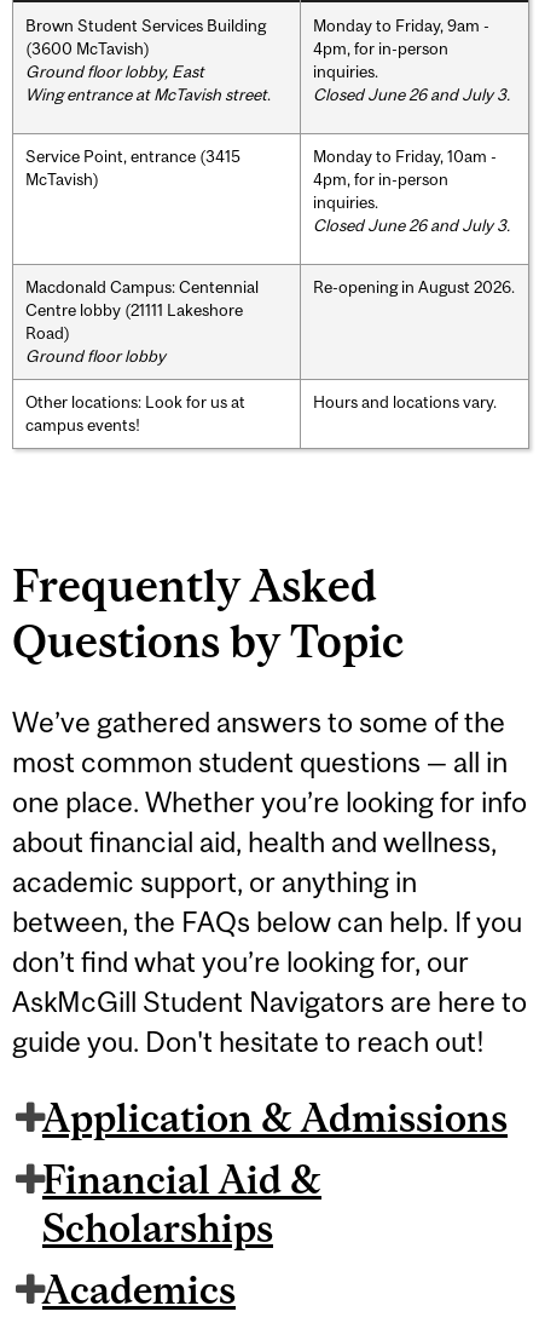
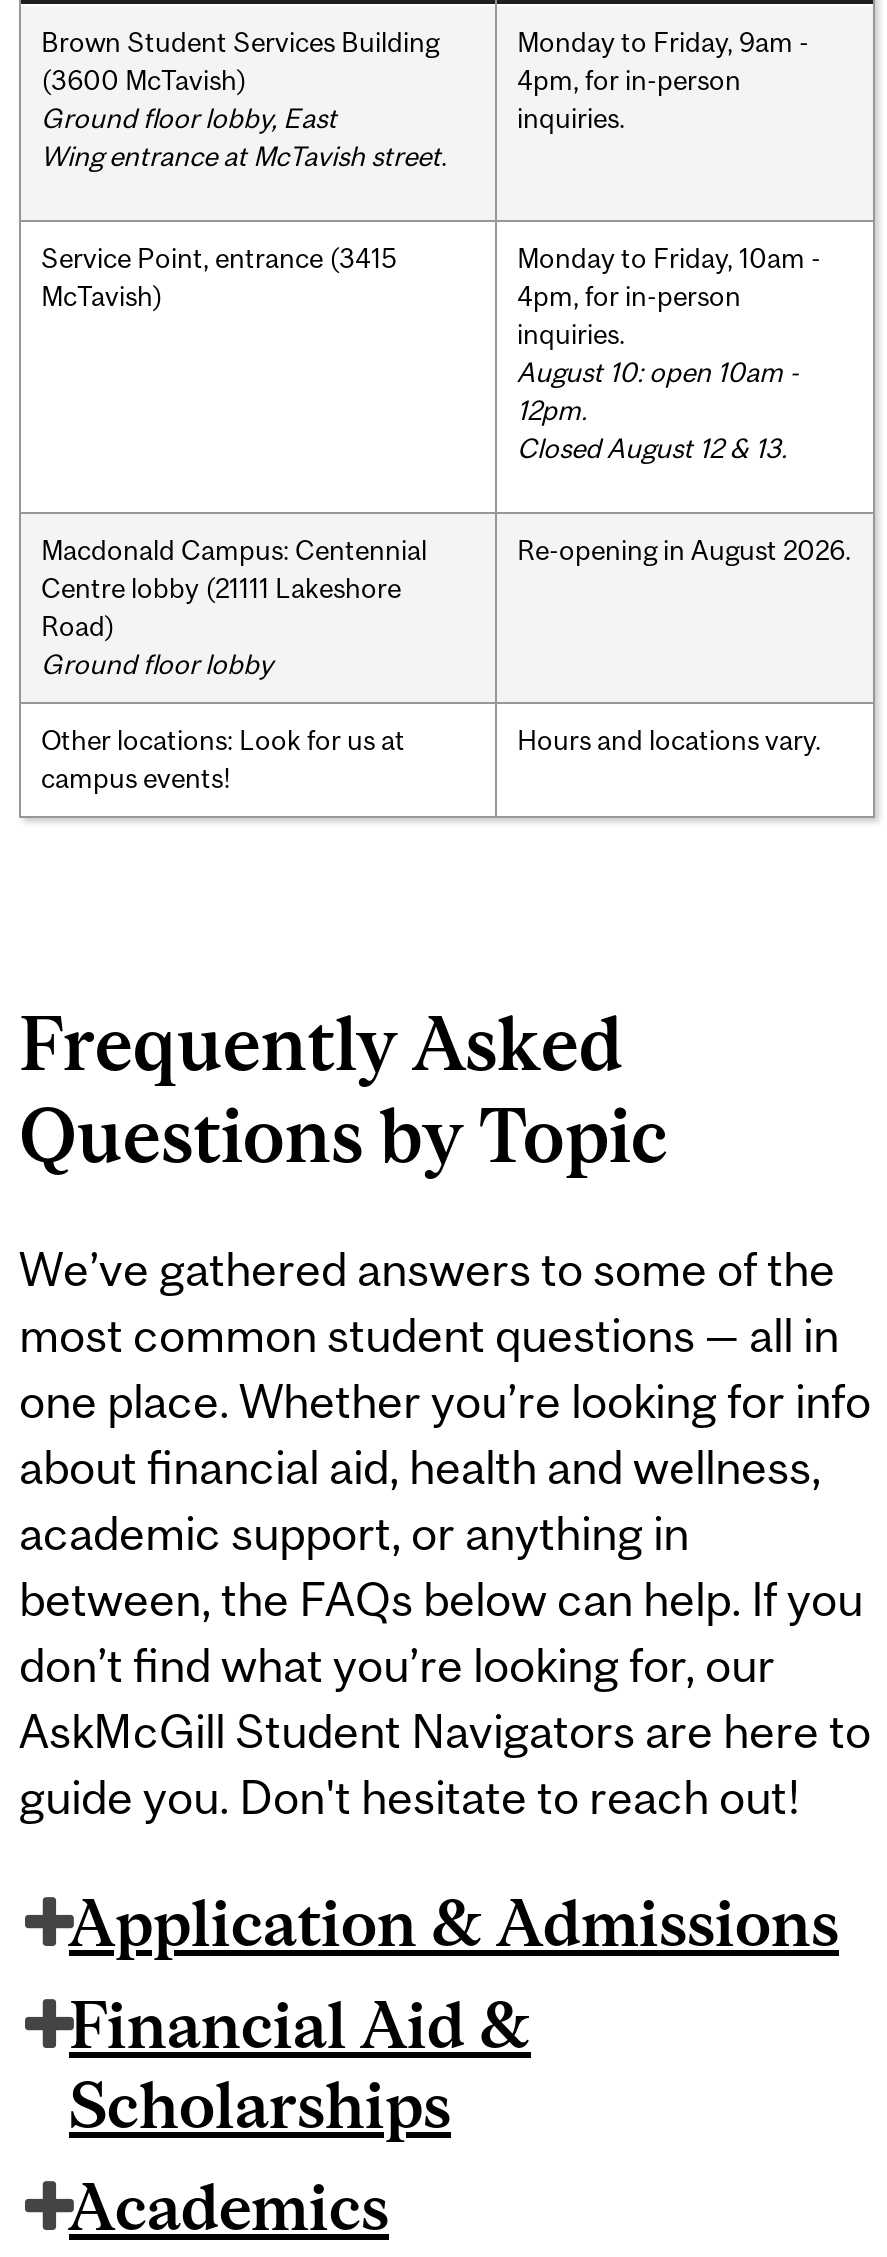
- Closed June 26 and July 3.

- Closed June 26 and July 3.
+ August 10: open 10am -
+ 12pm.
+ Closed August 12 & 13.
